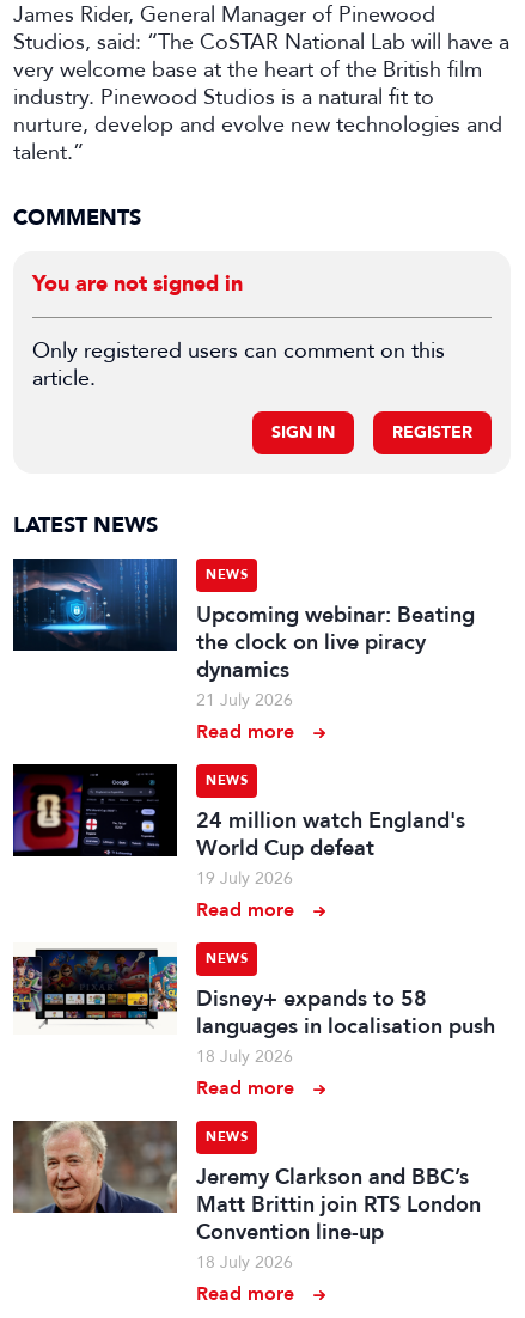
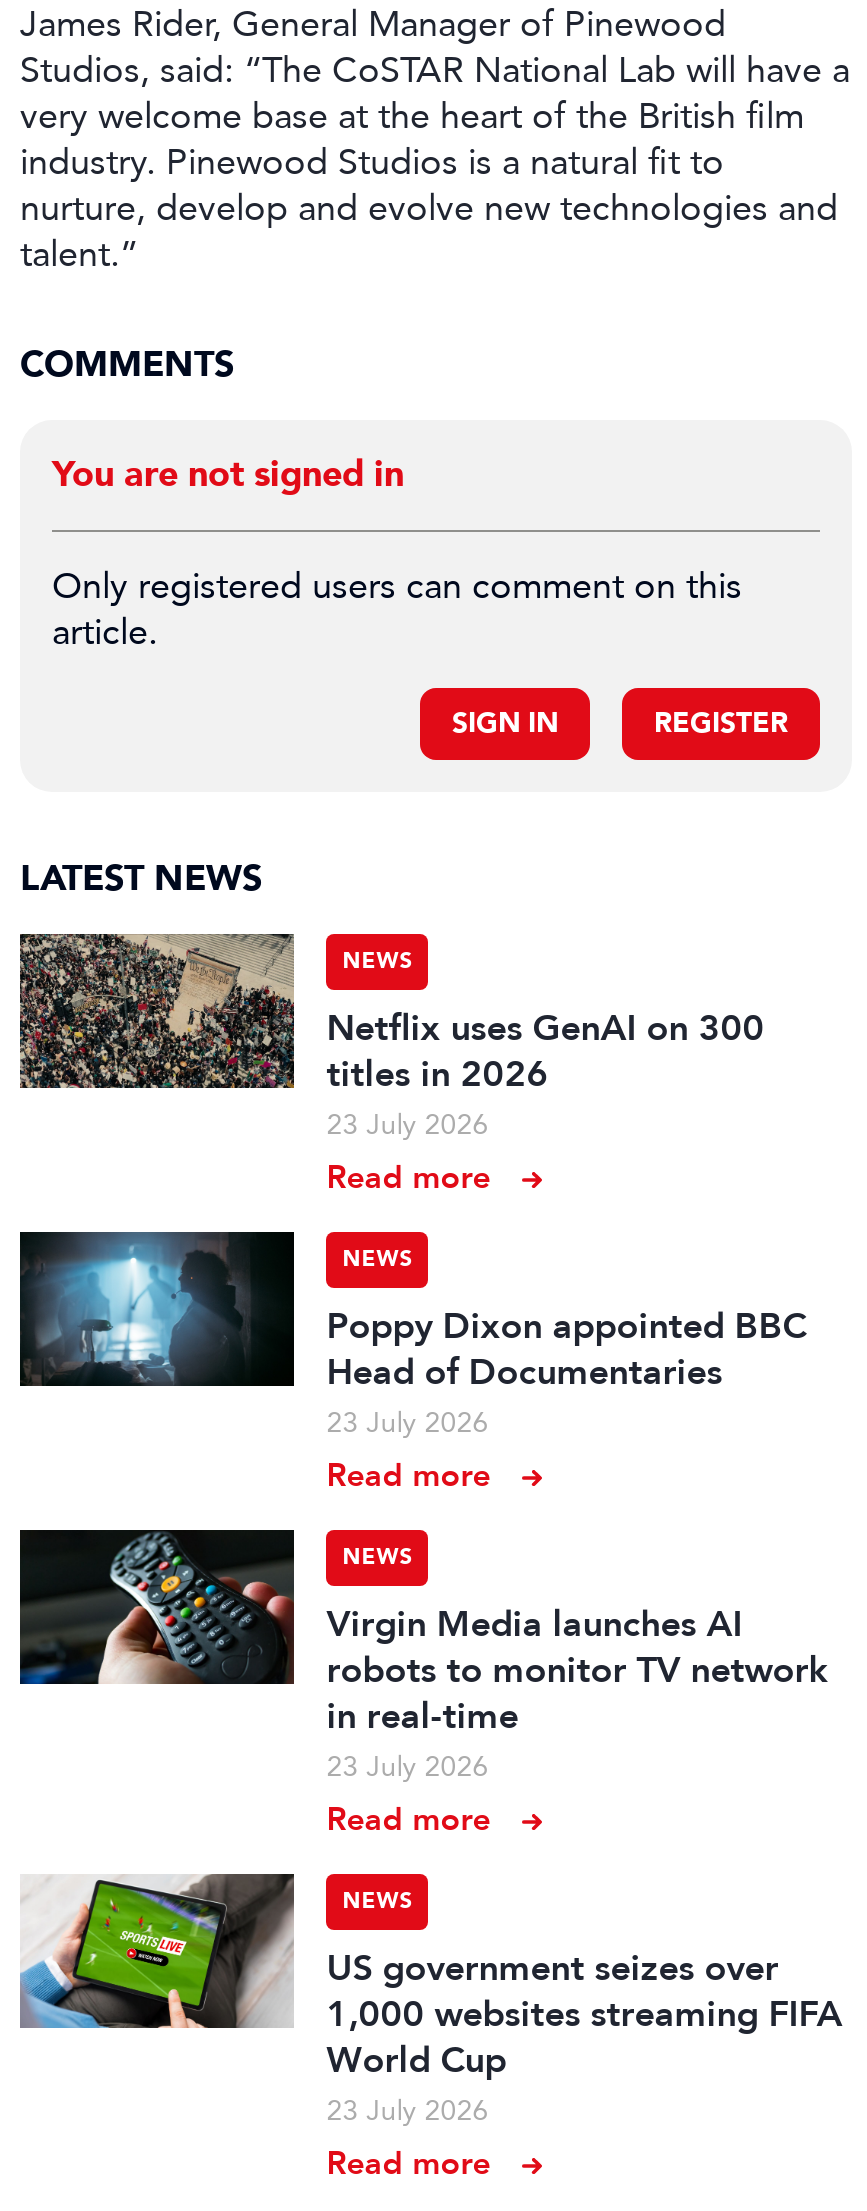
- [image]
- Upcoming webinar: Beating
- the clock on live piracy
- dynamics
- 21 July 2026
+ [image]
+ Netflix uses GenAI on 300
+ titles in 2026
+ 23 July 2026

moved up: Read more | NEWS

- [image]
- 24 million watch England's
- World Cup defeat
- 19 July 2026
+ [image]
+ Poppy Dixon appointed BBC
+ Head of Documentaries
+ 23 July 2026

moved up: Read more | NEWS

- [image]
- Disney+ expands to 58
- languages in localisation push
- 18 July 2026
+ [image]
+ Virgin Media launches AI
+ robots to monitor TV network
+ in real-time
+ 23 July 2026

- [image]
- Jeremy Clarkson and BBC’s
- Matt Brittin join RTS London
- Convention line-up
- 18 July 2026
+ [image]
+ US government seizes over
+ 1,000 websites streaming FIFA
+ World Cup
+ 23 July 2026
